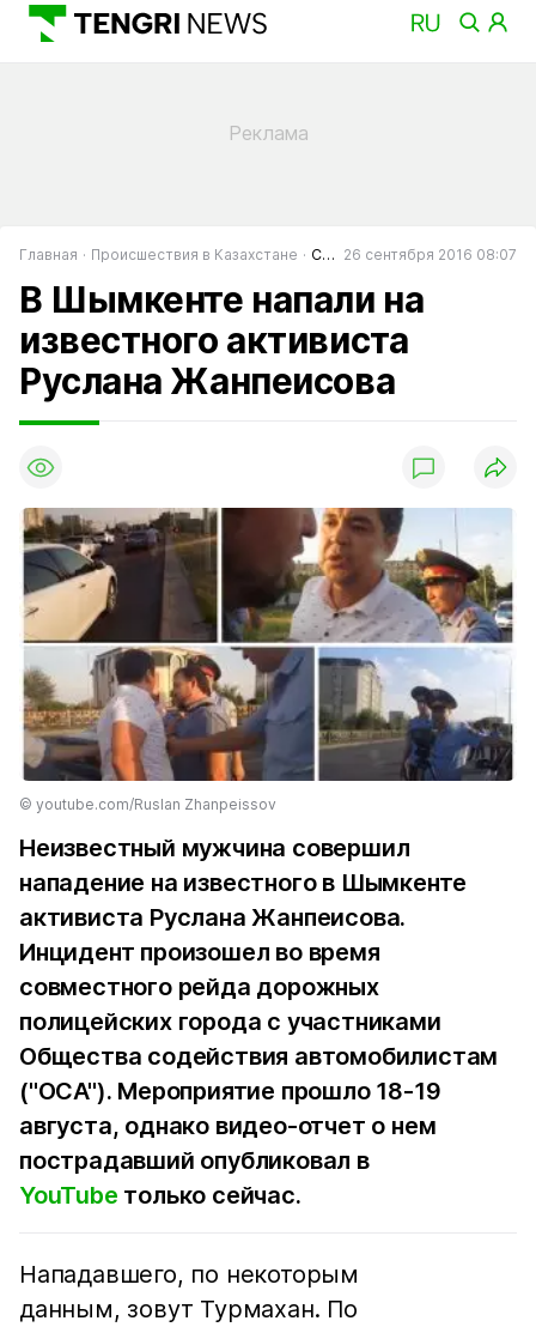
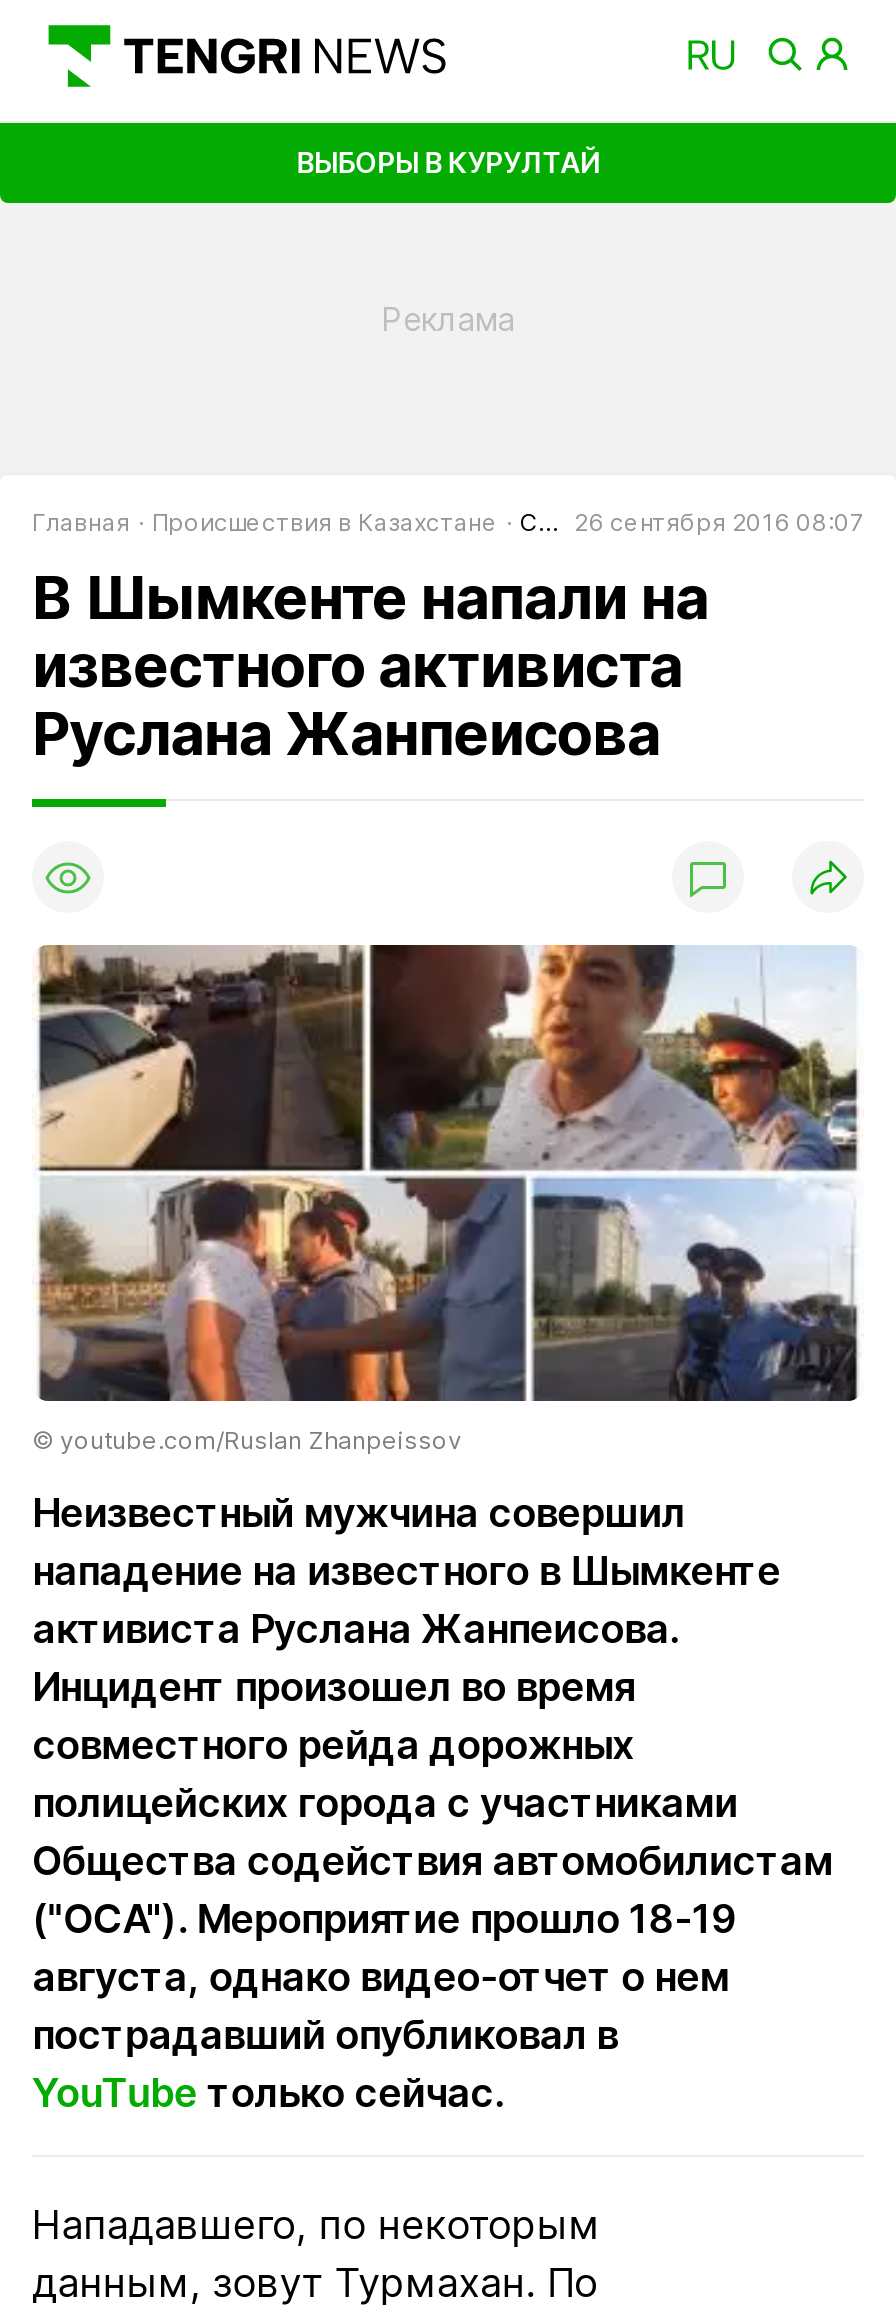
+ ВЫБОРЫ В КУРУЛТАЙ
